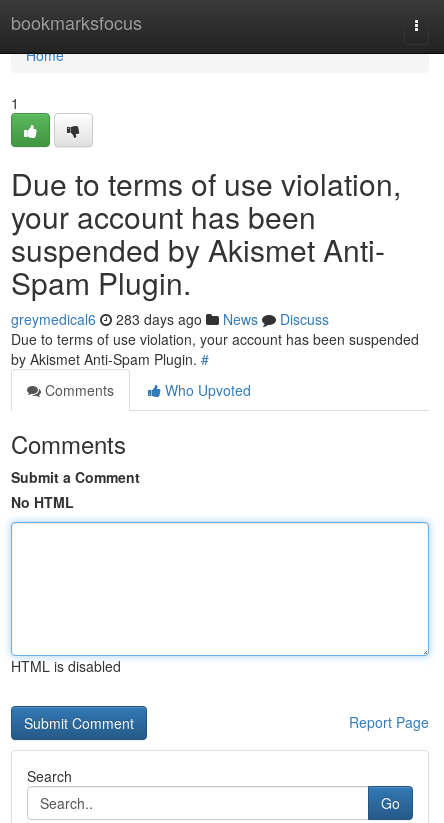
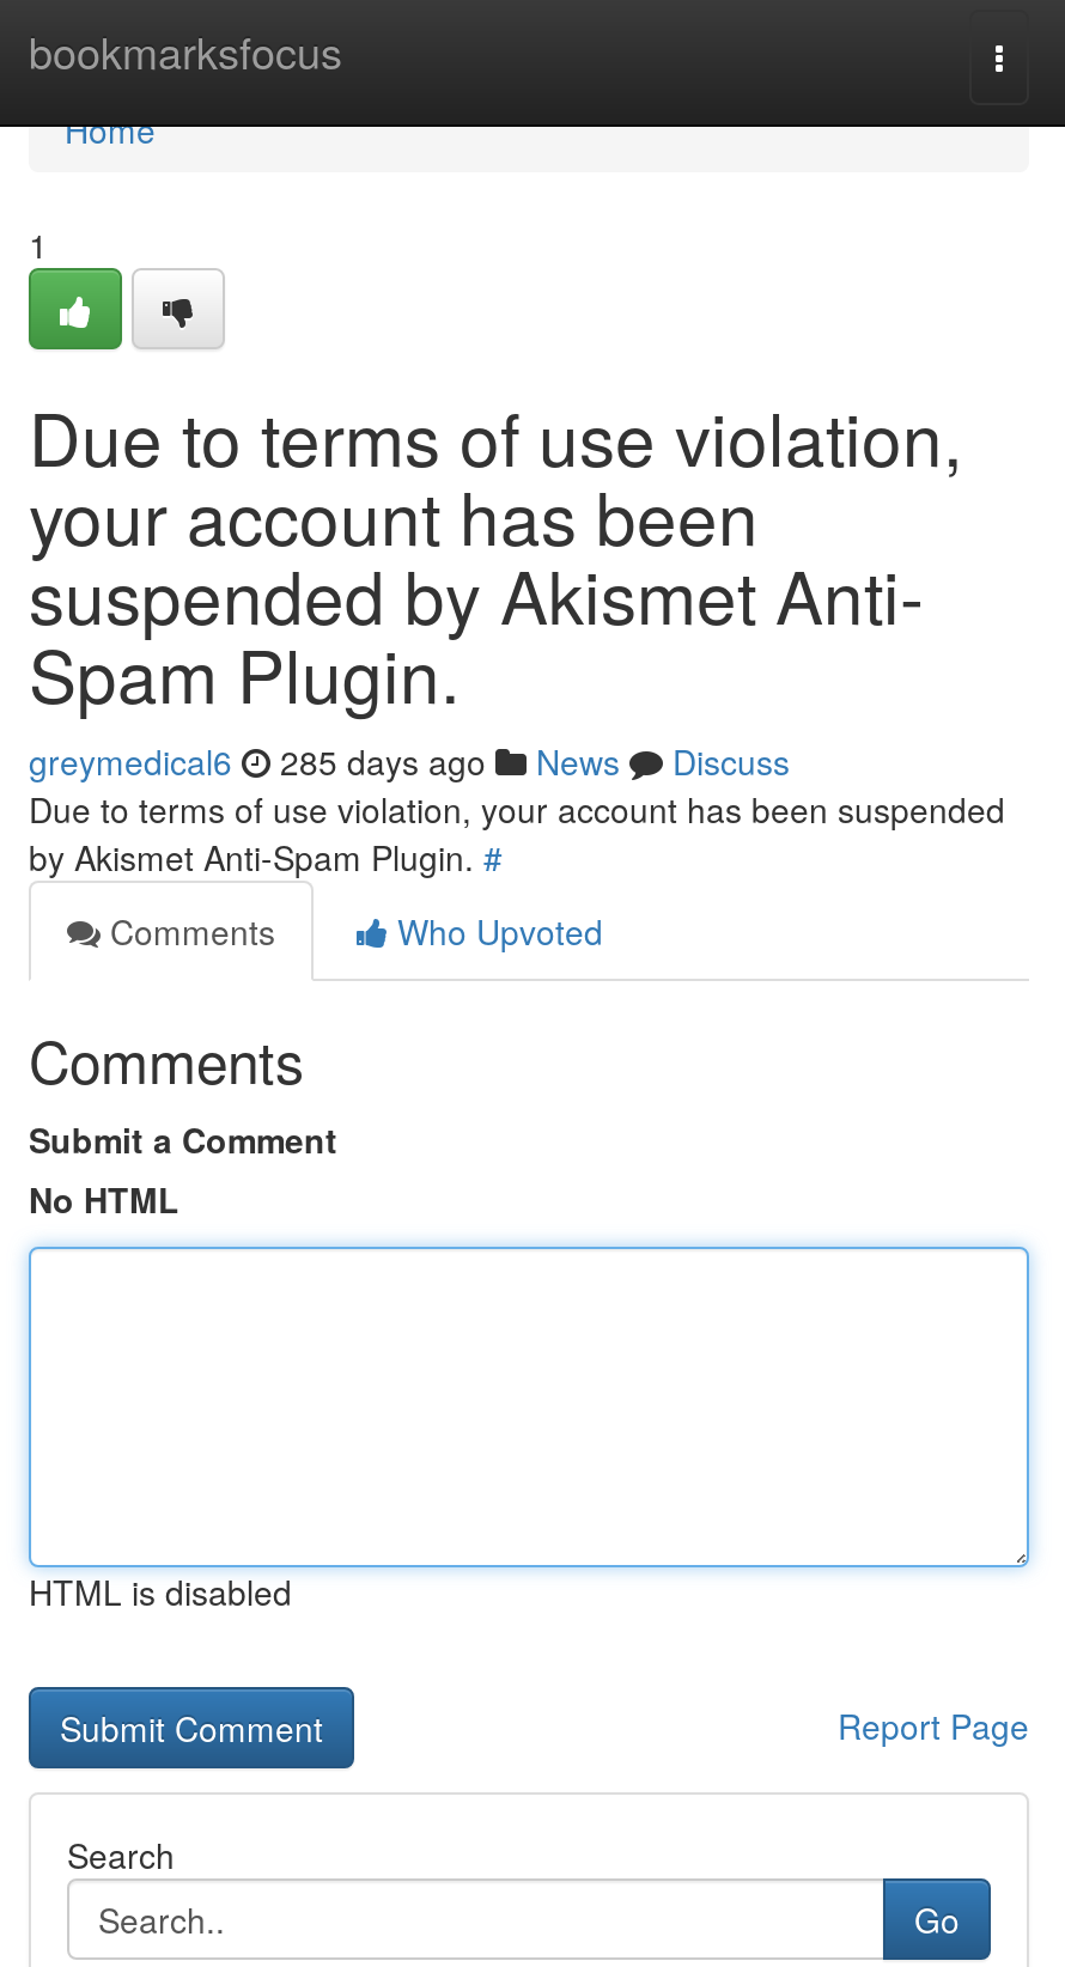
- greymedical6 283 days ago News Discuss
+ greymedical6 285 days ago News Discuss
